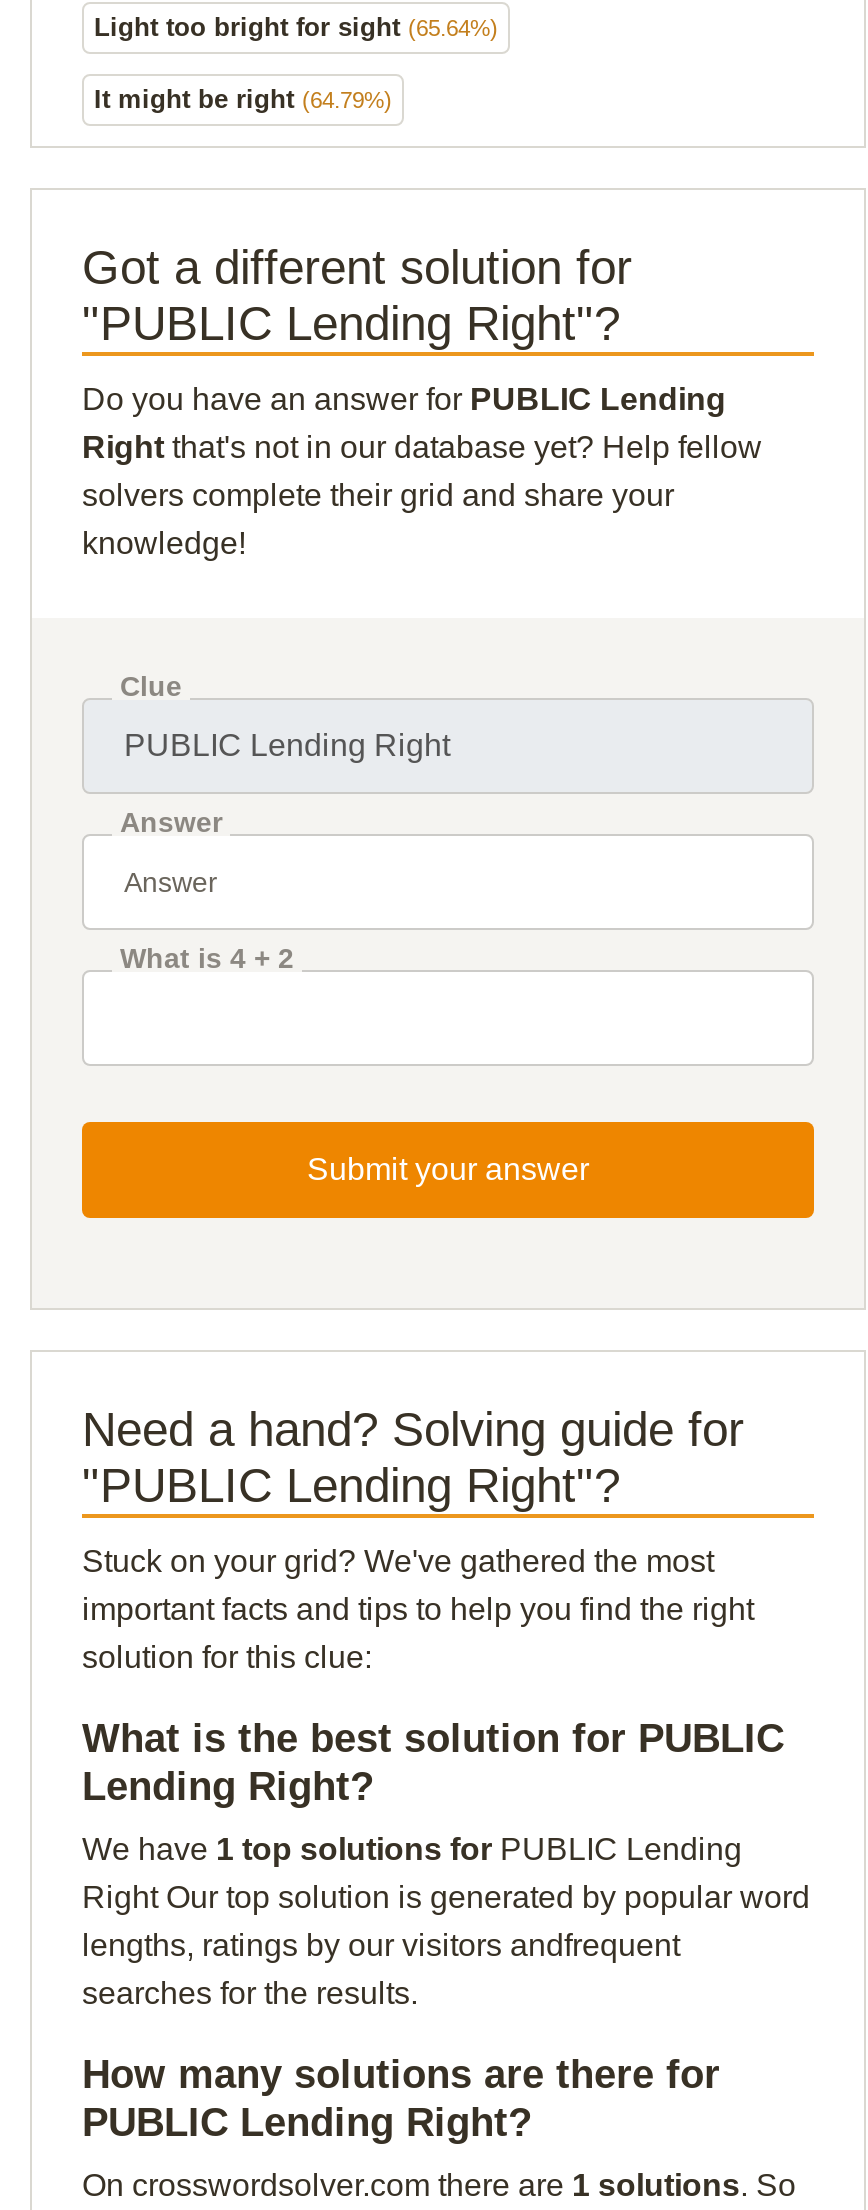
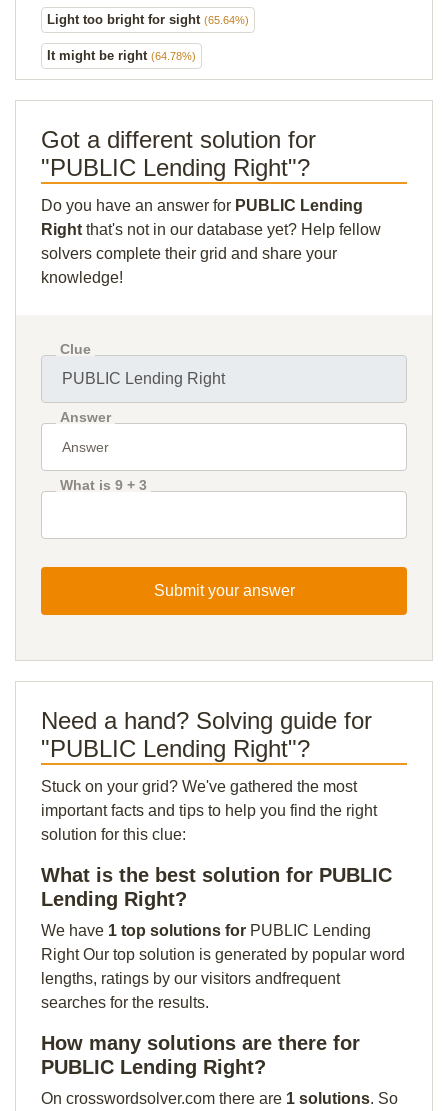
- It might be right (64.79%)
+ It might be right (64.78%)

- What is 4 + 2
+ What is 9 + 3
